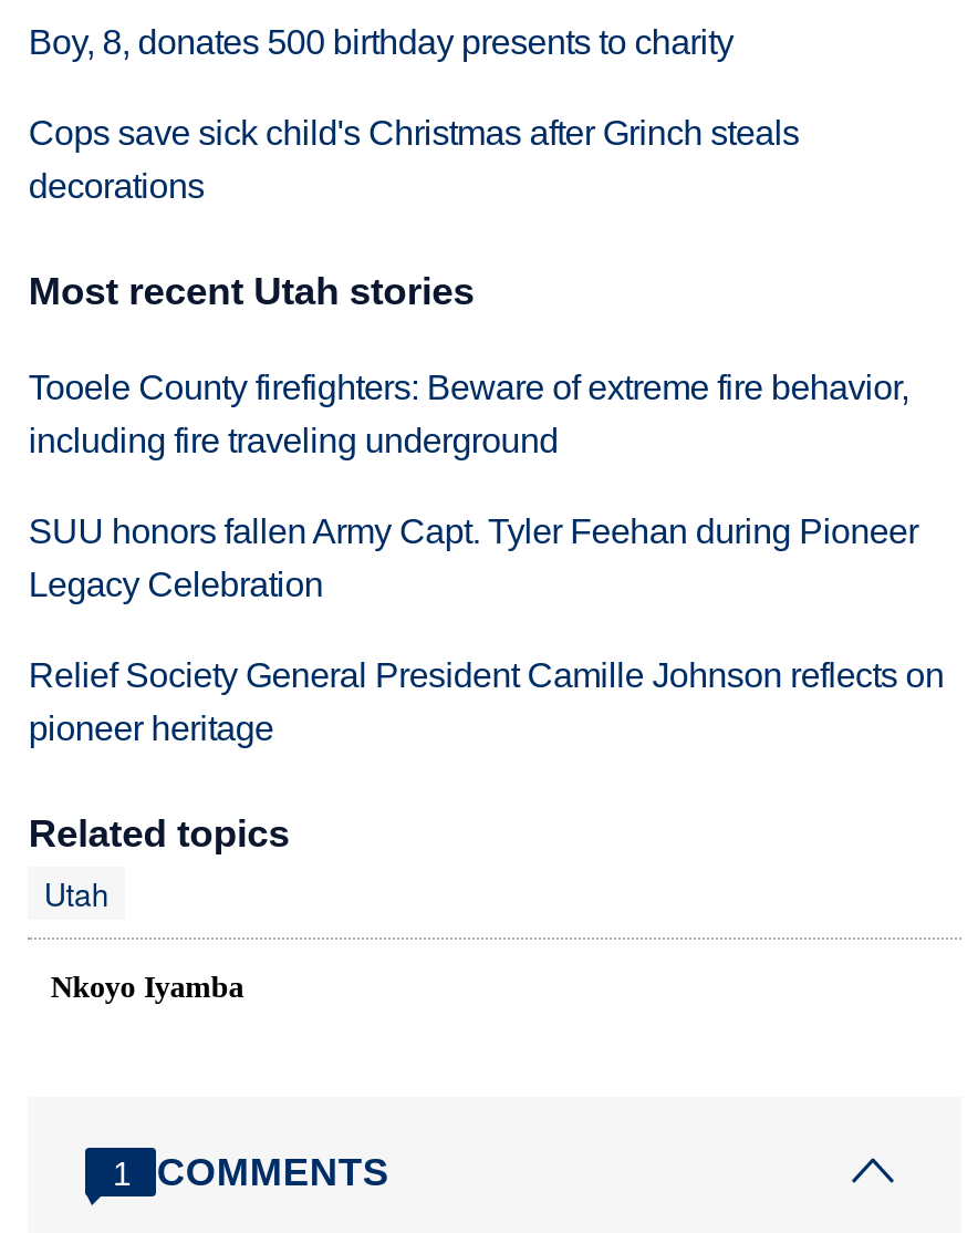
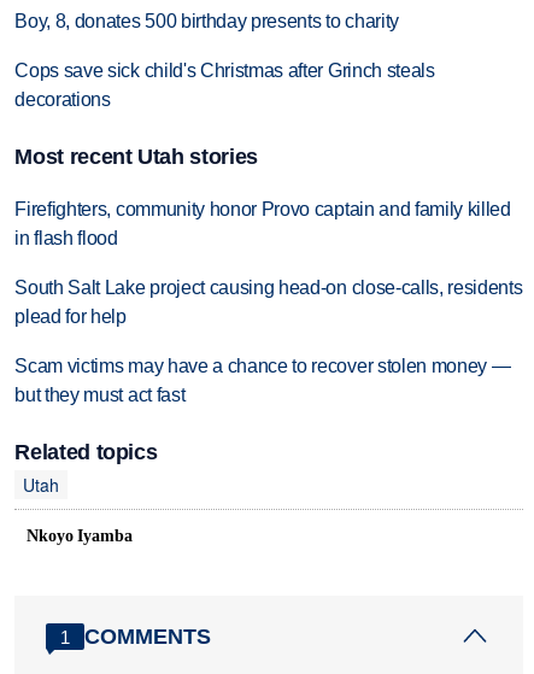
- Tooele County firefighters: Beware of extreme fire behavior,
- including fire traveling underground
+ Firefighters, community honor Provo captain and family killed
+ in flash flood

- SUU honors fallen Army Capt. Tyler Feehan during Pioneer
- Legacy Celebration
+ South Salt Lake project causing head-on close-calls, residents
+ plead for help

- Relief Society General President Camille Johnson reflects on
- pioneer heritage
+ Scam victims may have a chance to recover stolen money —
+ but they must act fast
